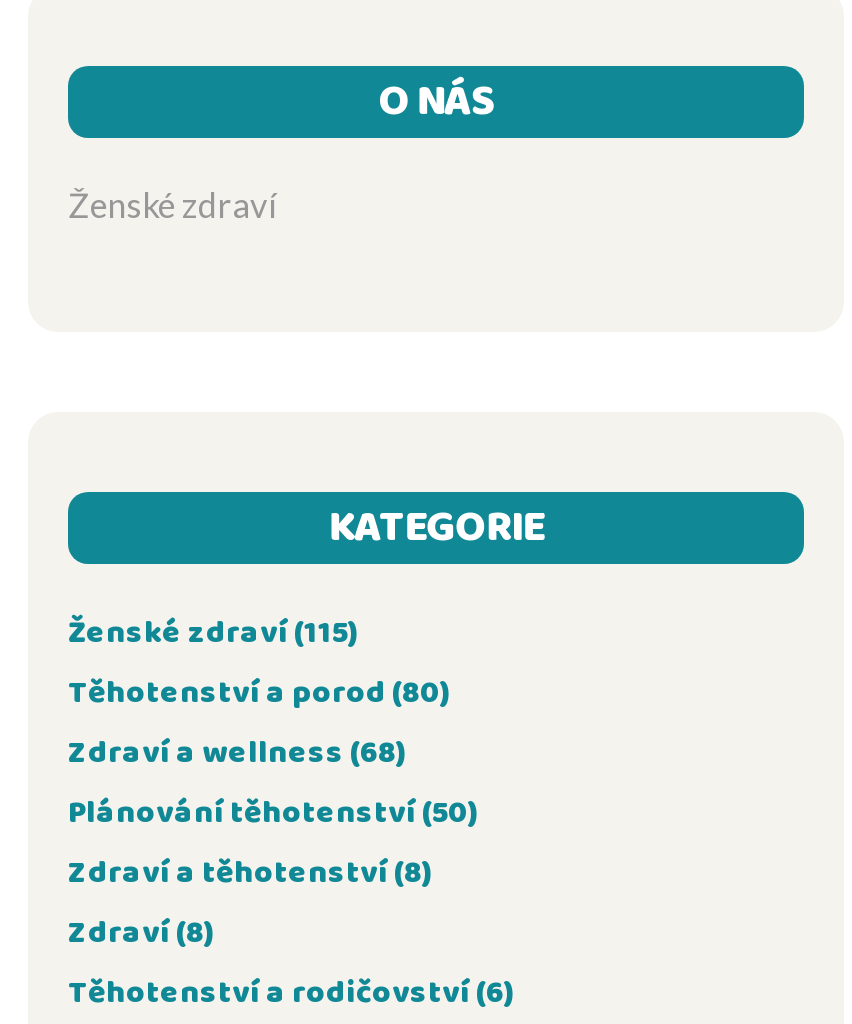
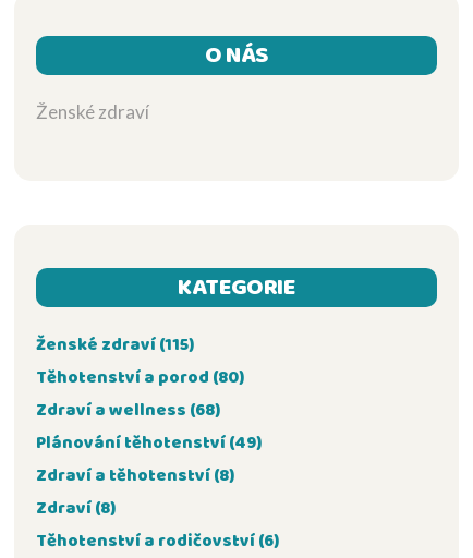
- Plánování těhotenství(50)
+ Plánování těhotenství(49)
